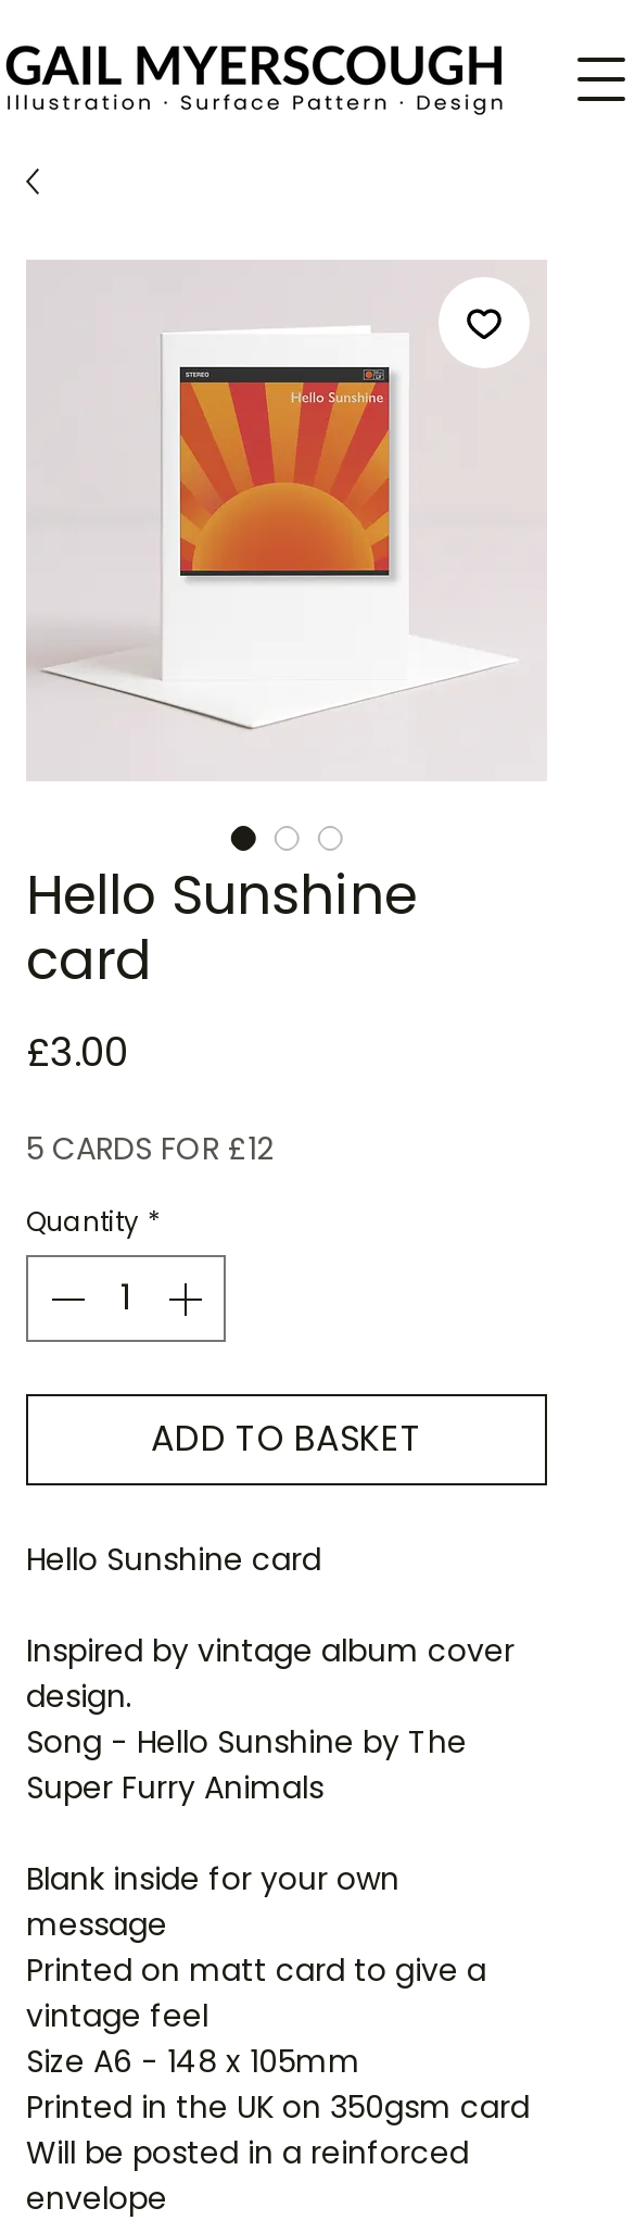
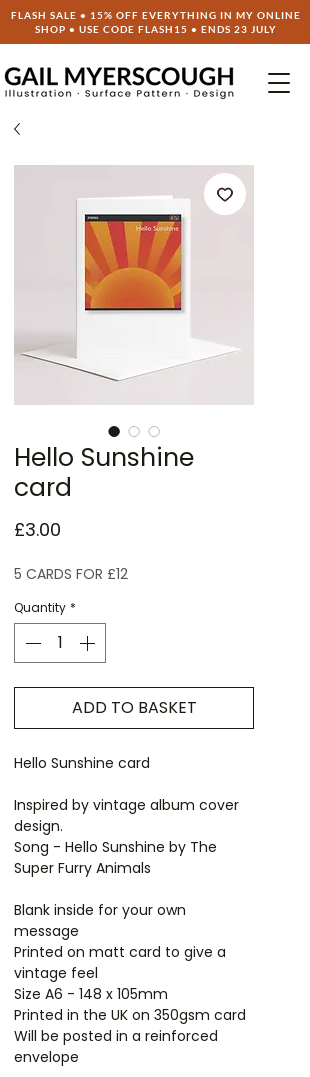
+ FLASH SALE • 15% OFF EVERYTHING IN MY ONLINE
+ SHOP • USE CODE FLASH15 • ENDS 23 JULY
